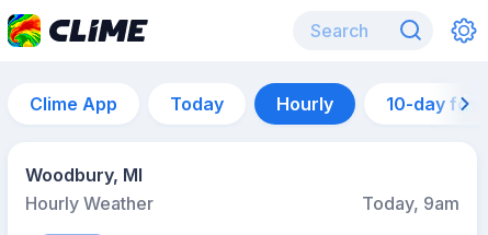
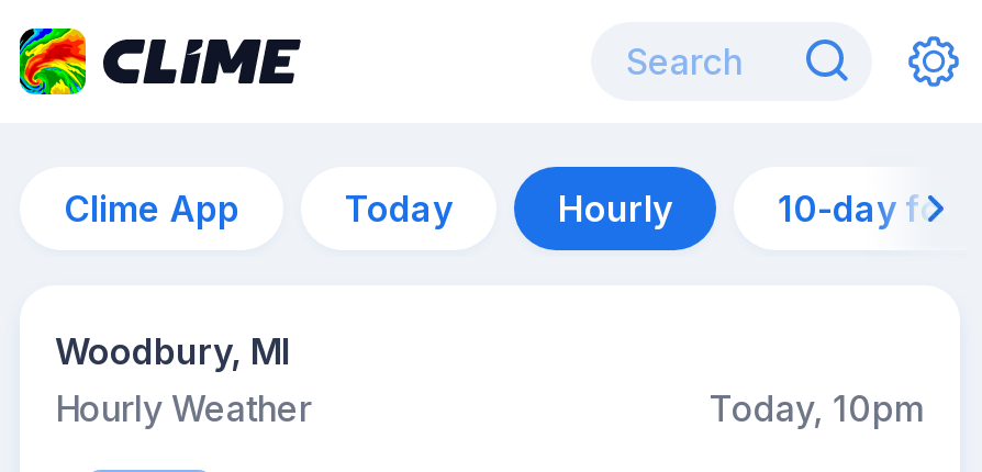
- Today, 9am
+ Today, 10pm
